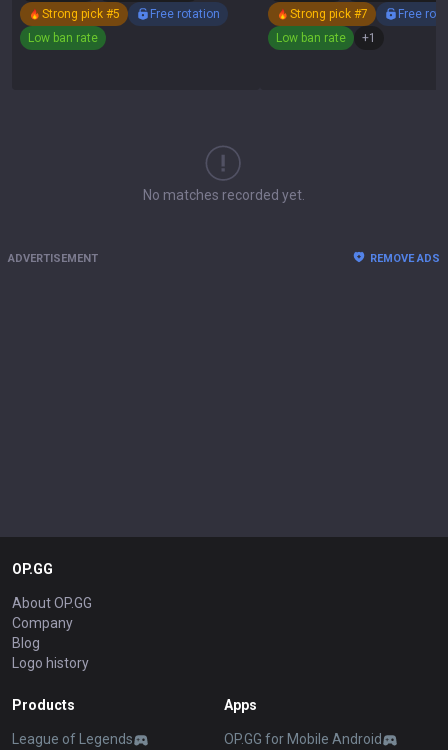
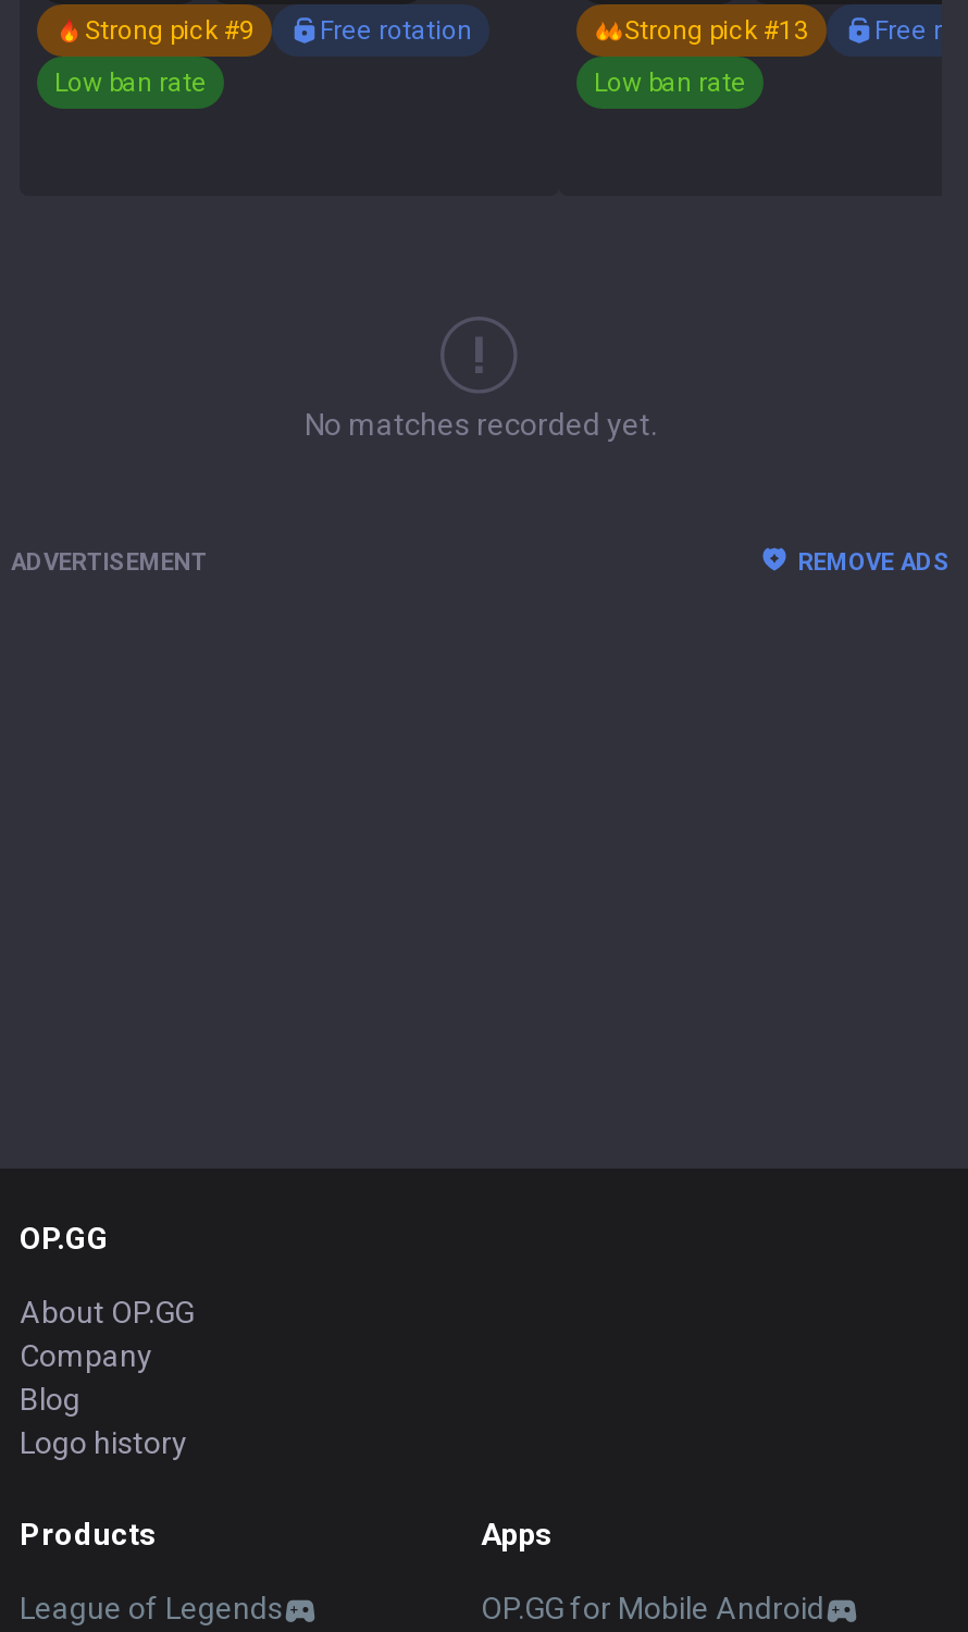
- Strong pick #5
+ Strong pick #9

- Strong pick #7
+ Strong pick #13

- +1
